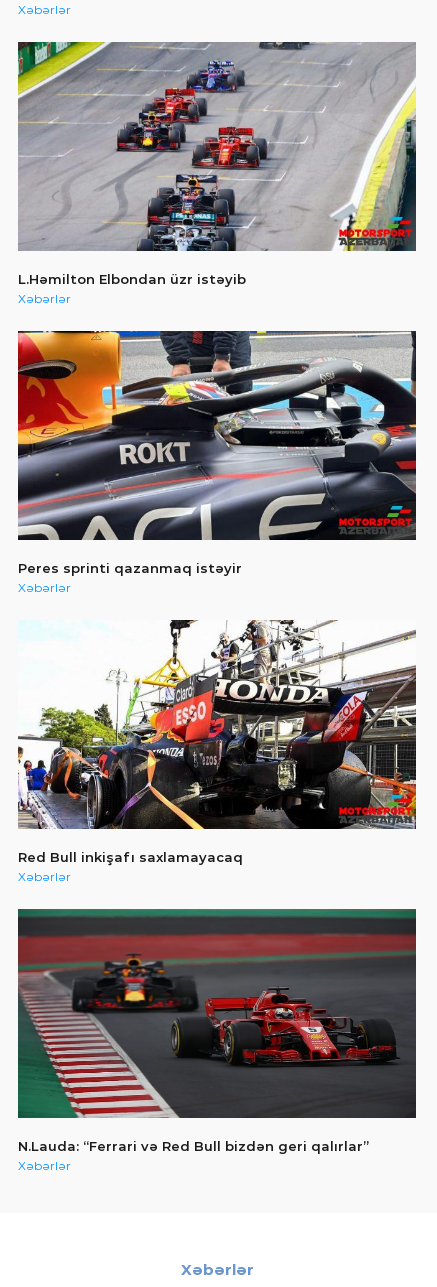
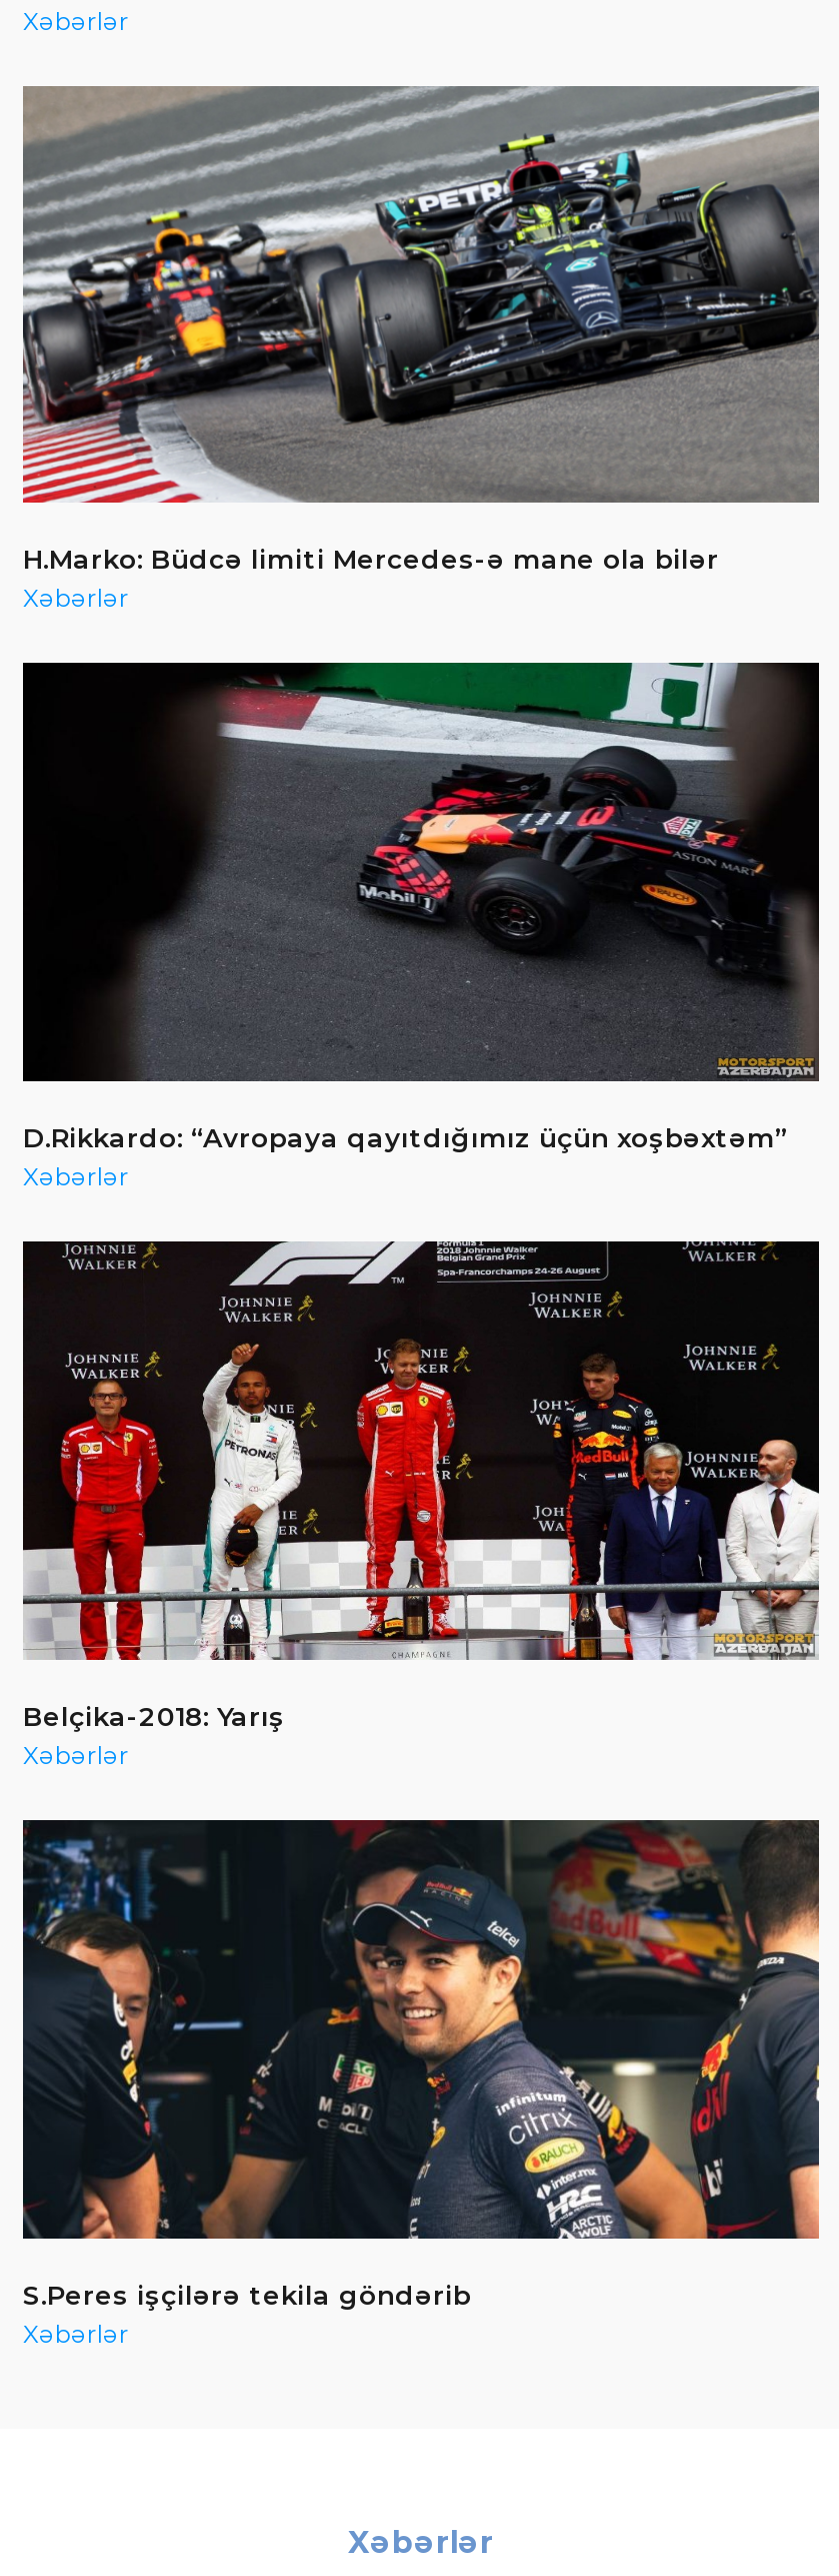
- [image]
- L.Həmilton Elbondan üzr istəyib
+ [image]
+ H.Marko: Büdcə limiti Mercedes-ə mane ola bilər

- [image]
- Peres sprinti qazanmaq istəyir
+ [image]
+ D.Rikkardo: “Avropaya qayıtdığımız üçün xoşbəxtəm”

- [image]
- Red Bull inkişafı saxlamayacaq
+ [image]
+ Belçika-2018: Yarış

- [image]
- N.Lauda: “Ferrari və Red Bull bizdən geri qalırlar”
+ [image]
+ S.Peres işçilərə tekila göndərib
